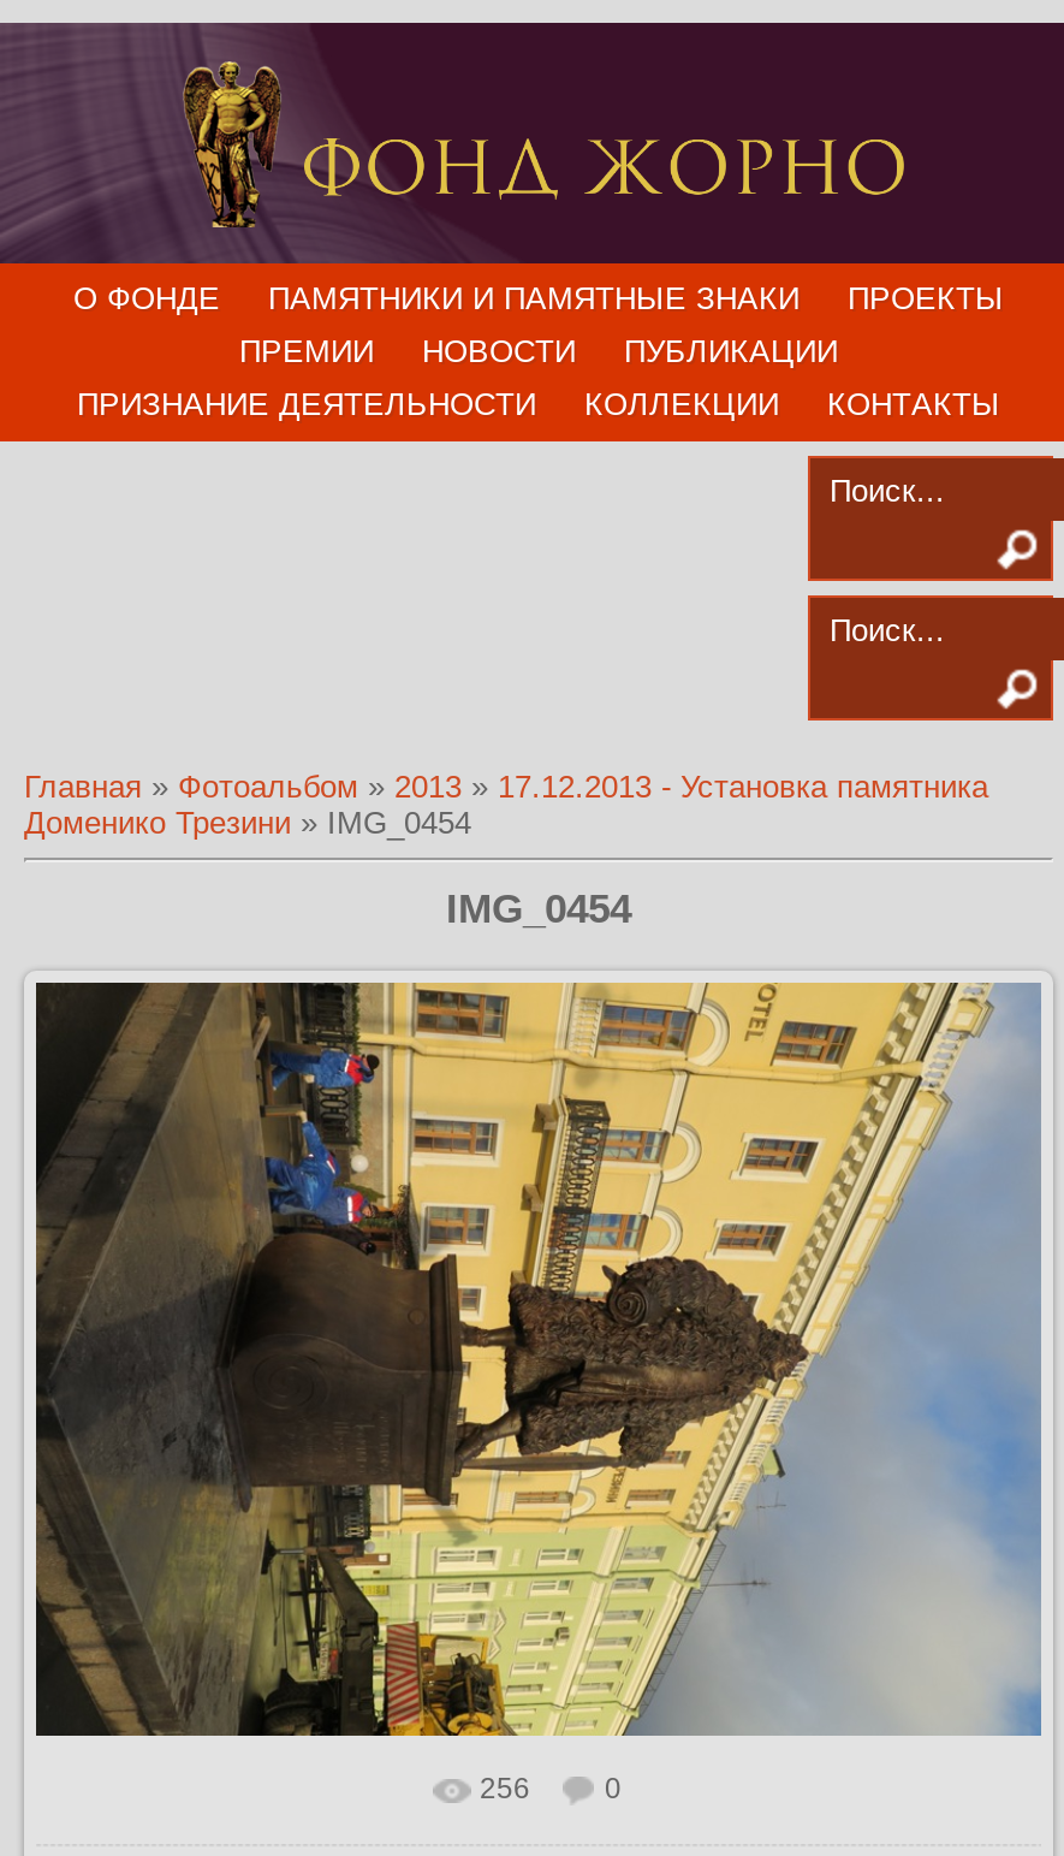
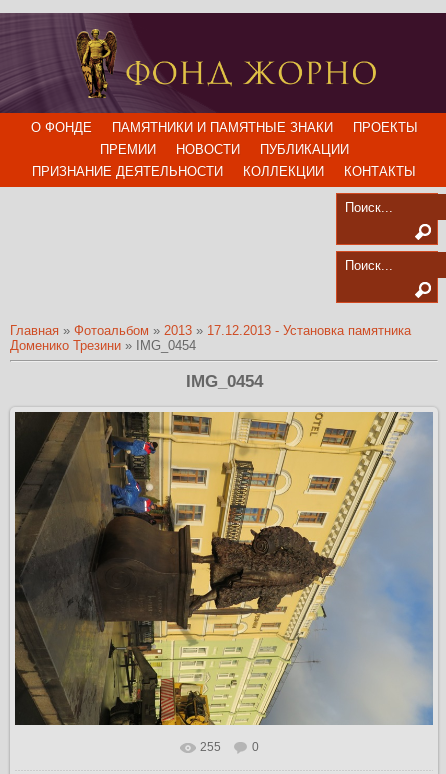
- 256
+ 255
